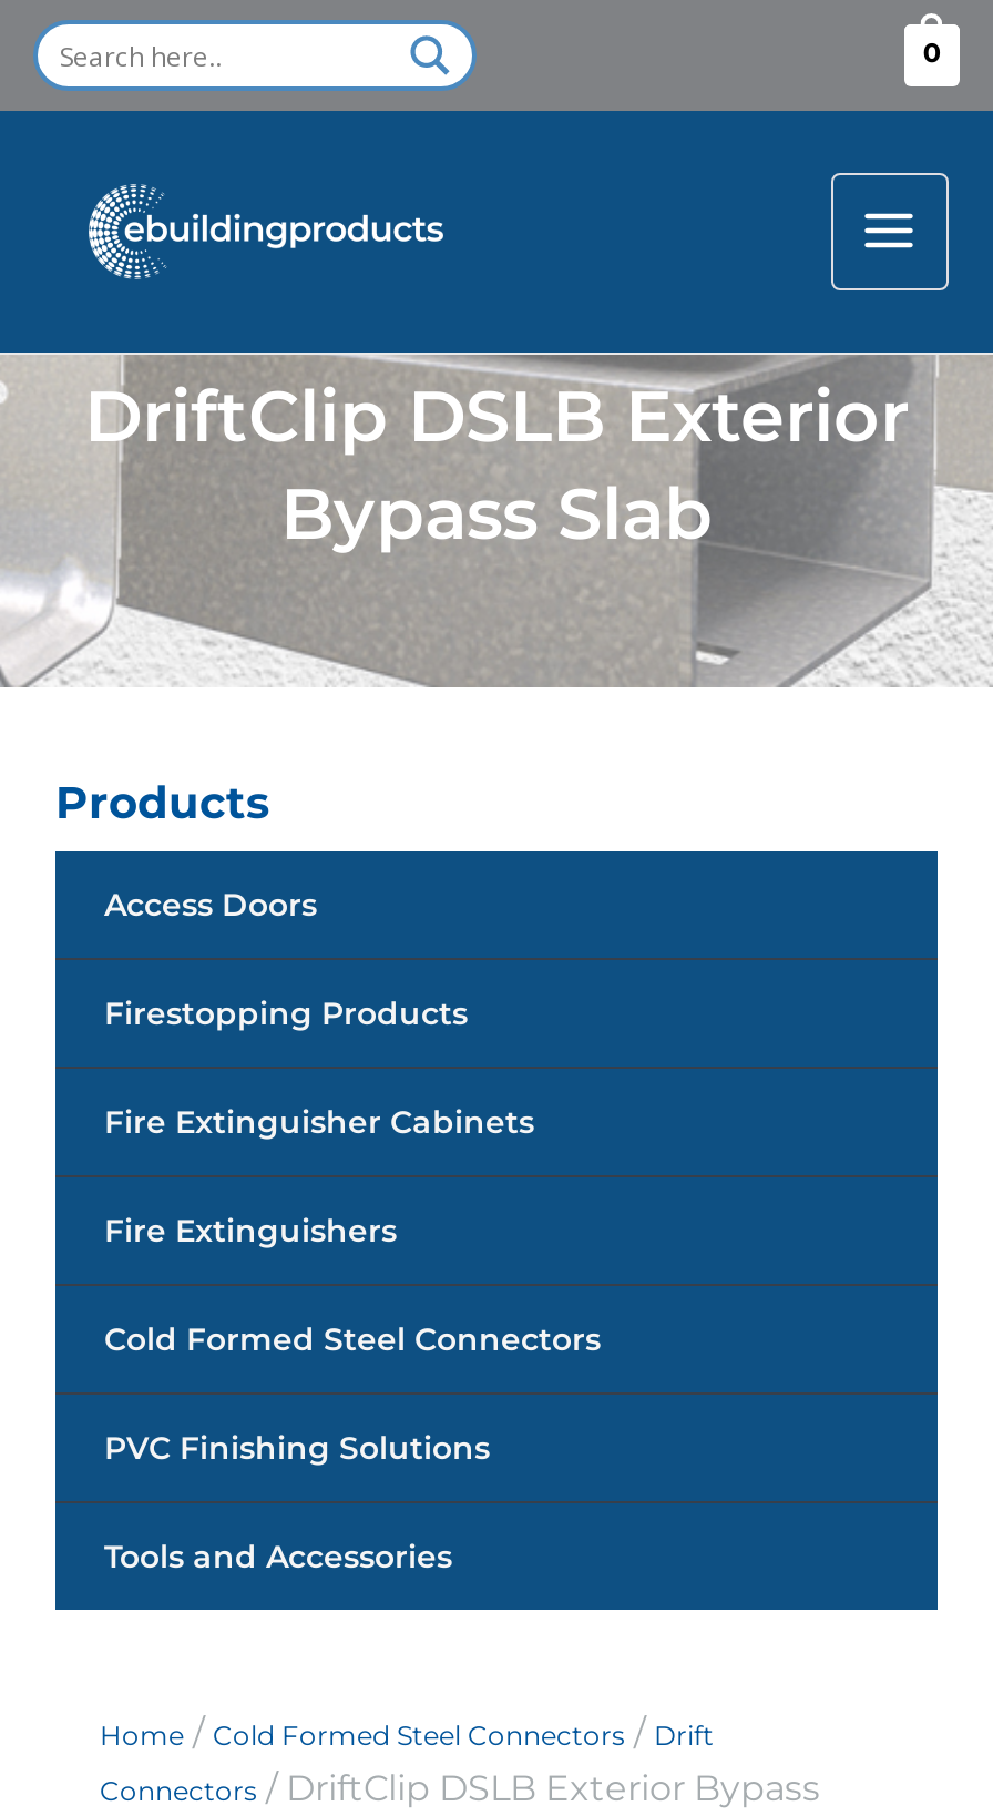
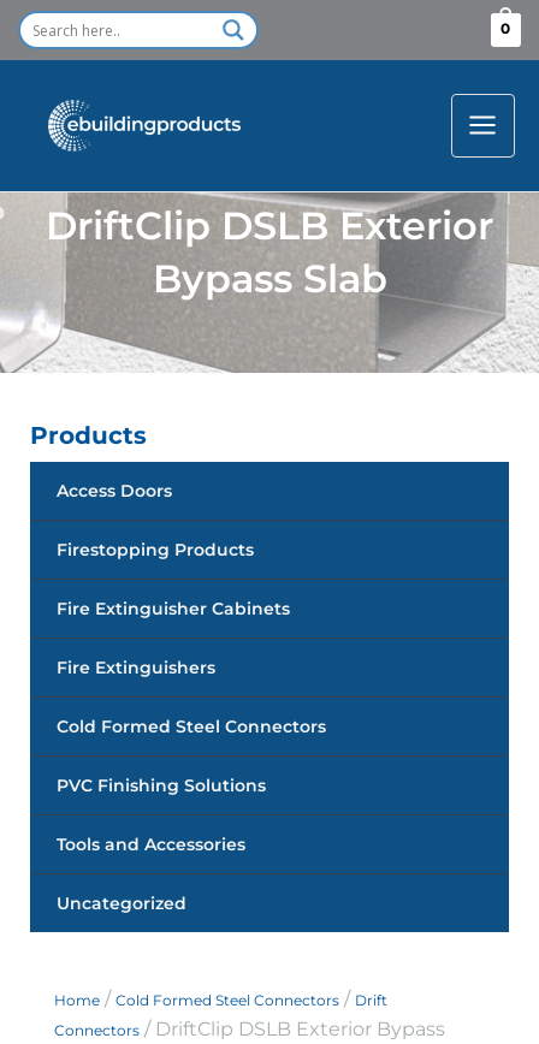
+ Uncategorized
